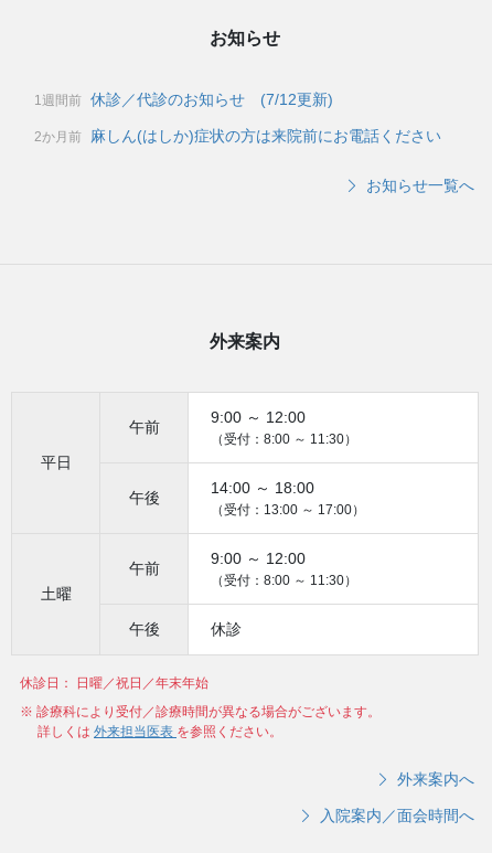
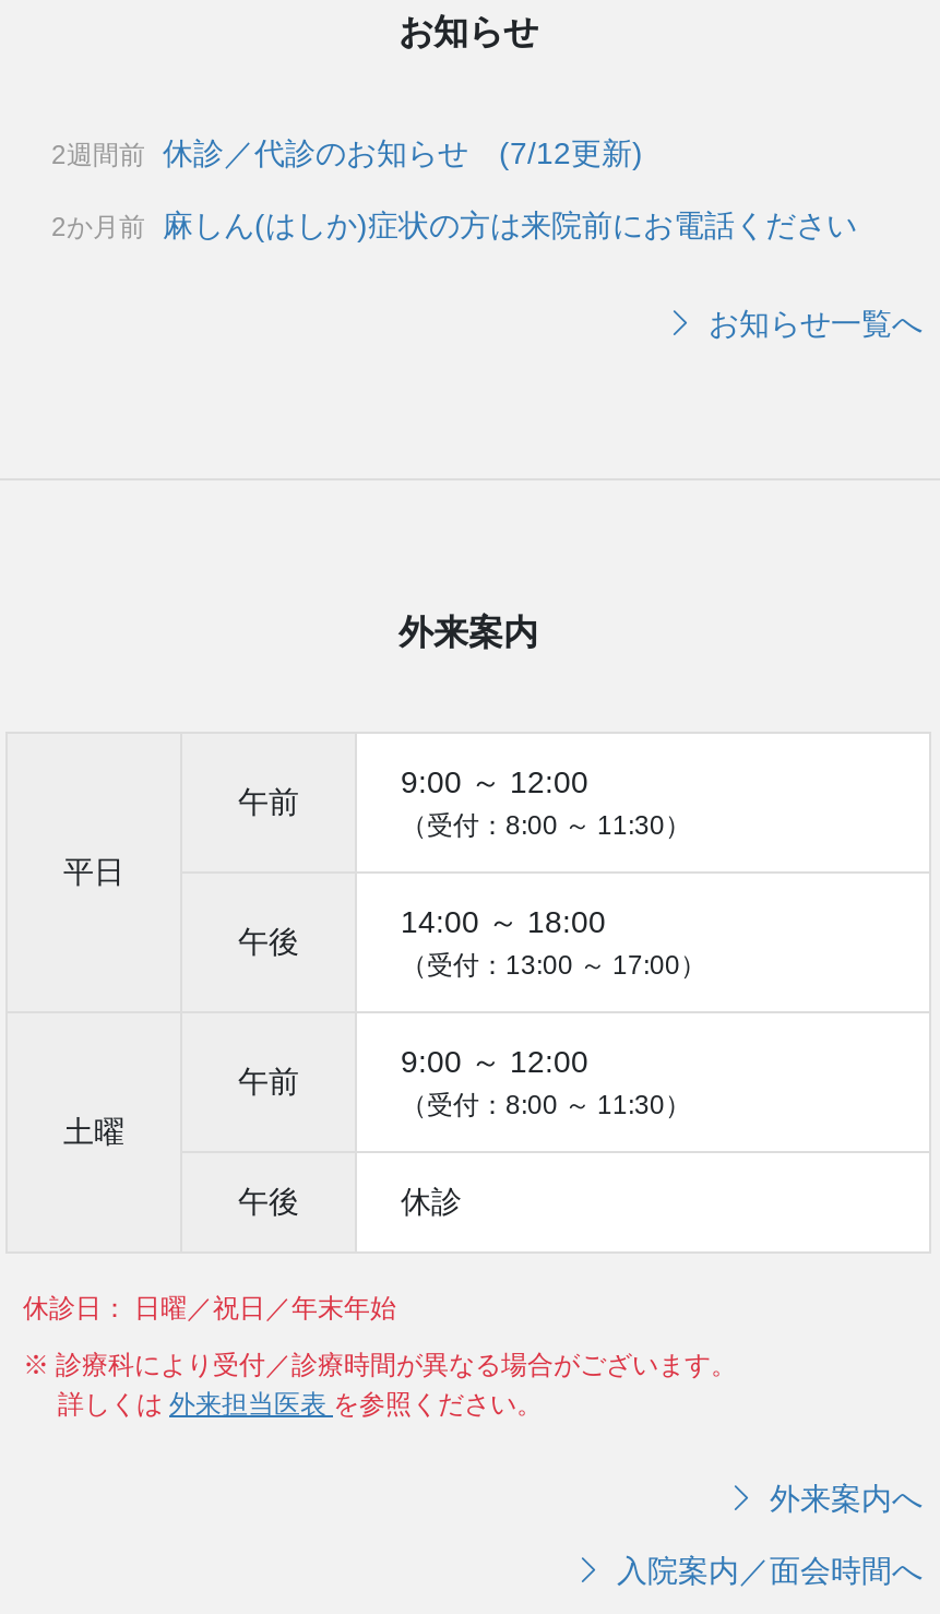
- 1週間前 休診／代診のお知らせ (7/12更新)
+ 2週間前 休診／代診のお知らせ (7/12更新)
